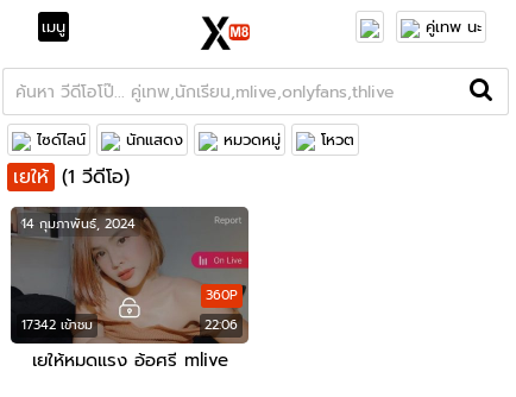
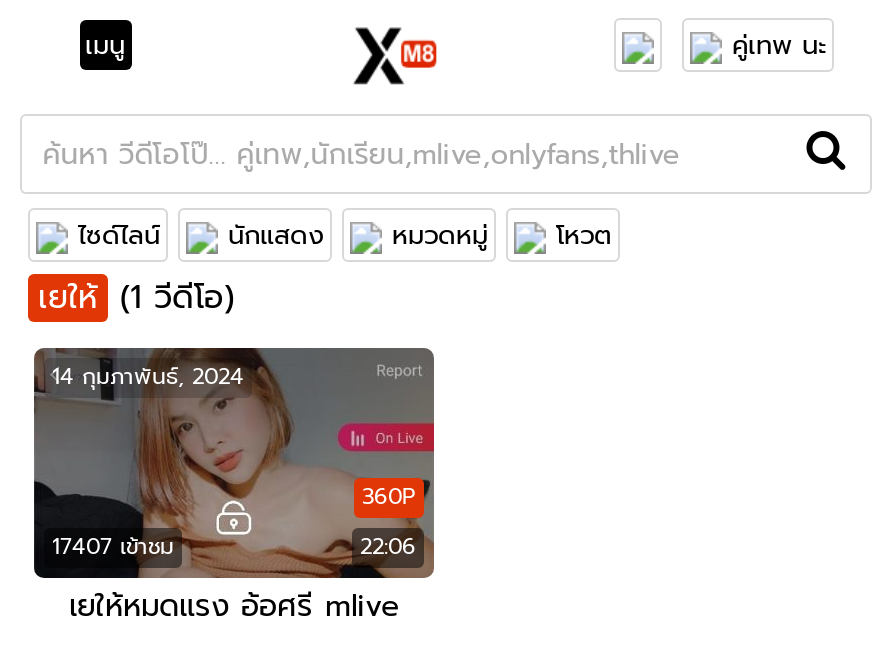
- 17342 เข้าชม
+ 17407 เข้าชม
